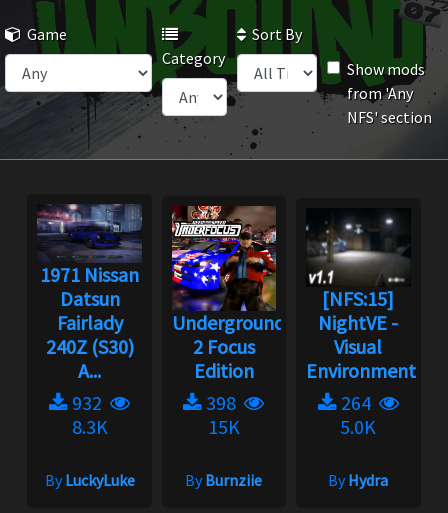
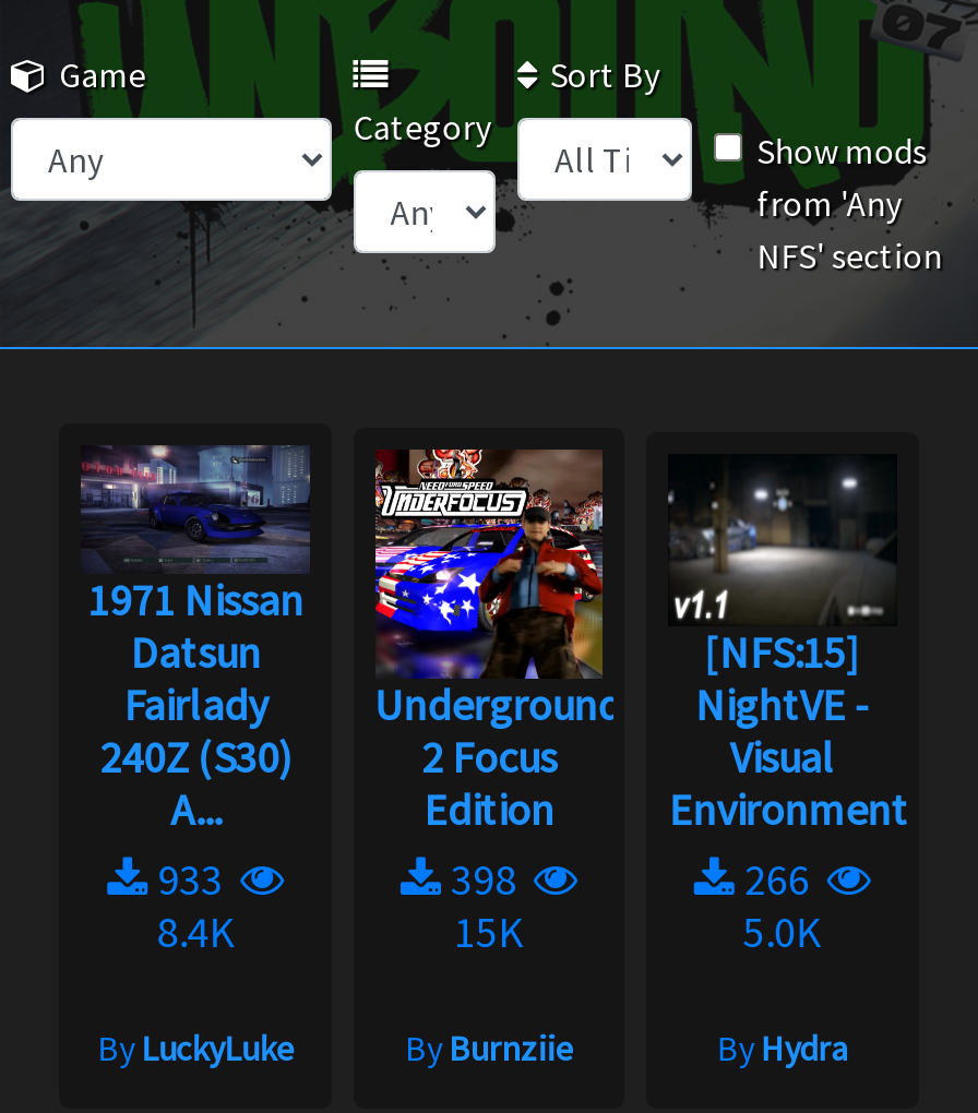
- 932
- 8.3K
+ 933
+ 8.4K

- 264
+ 266
